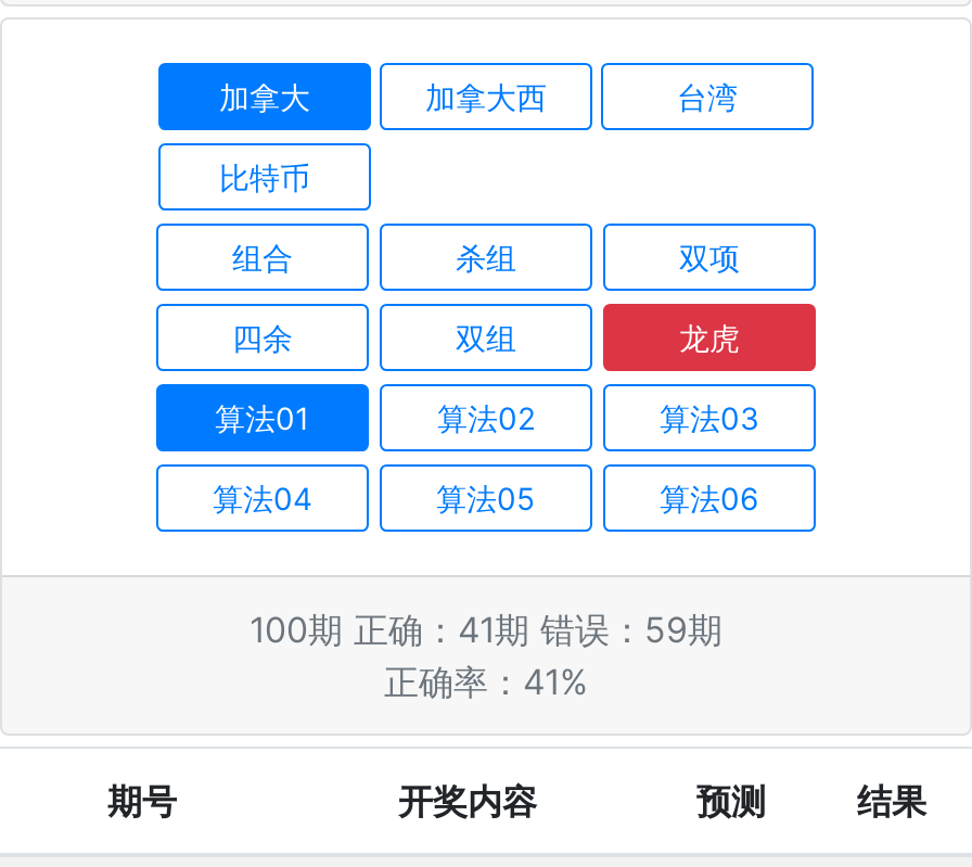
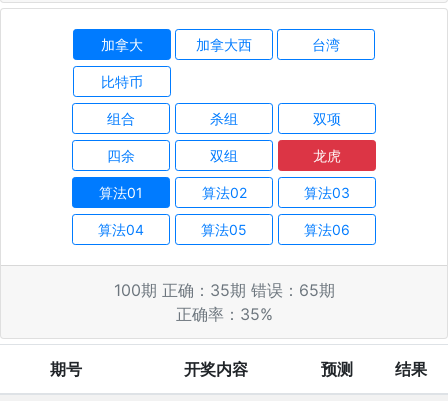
- 100期 正确：41期 错误：59期
+ 100期 正确：35期 错误：65期

- 正确率：41%
+ 正确率：35%
